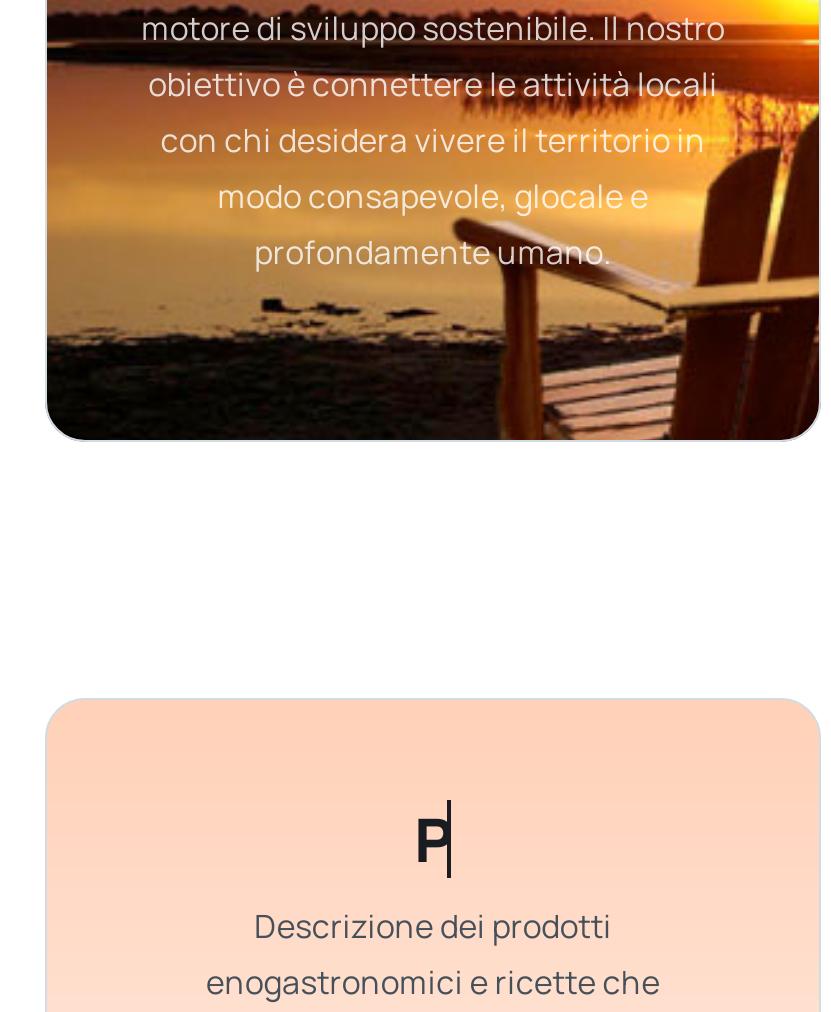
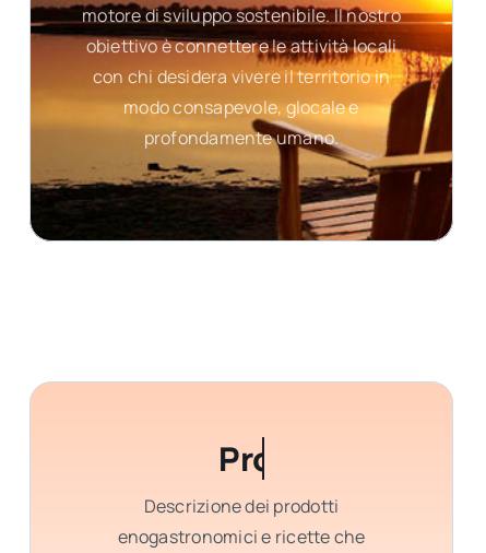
- [image]
+ [image]
